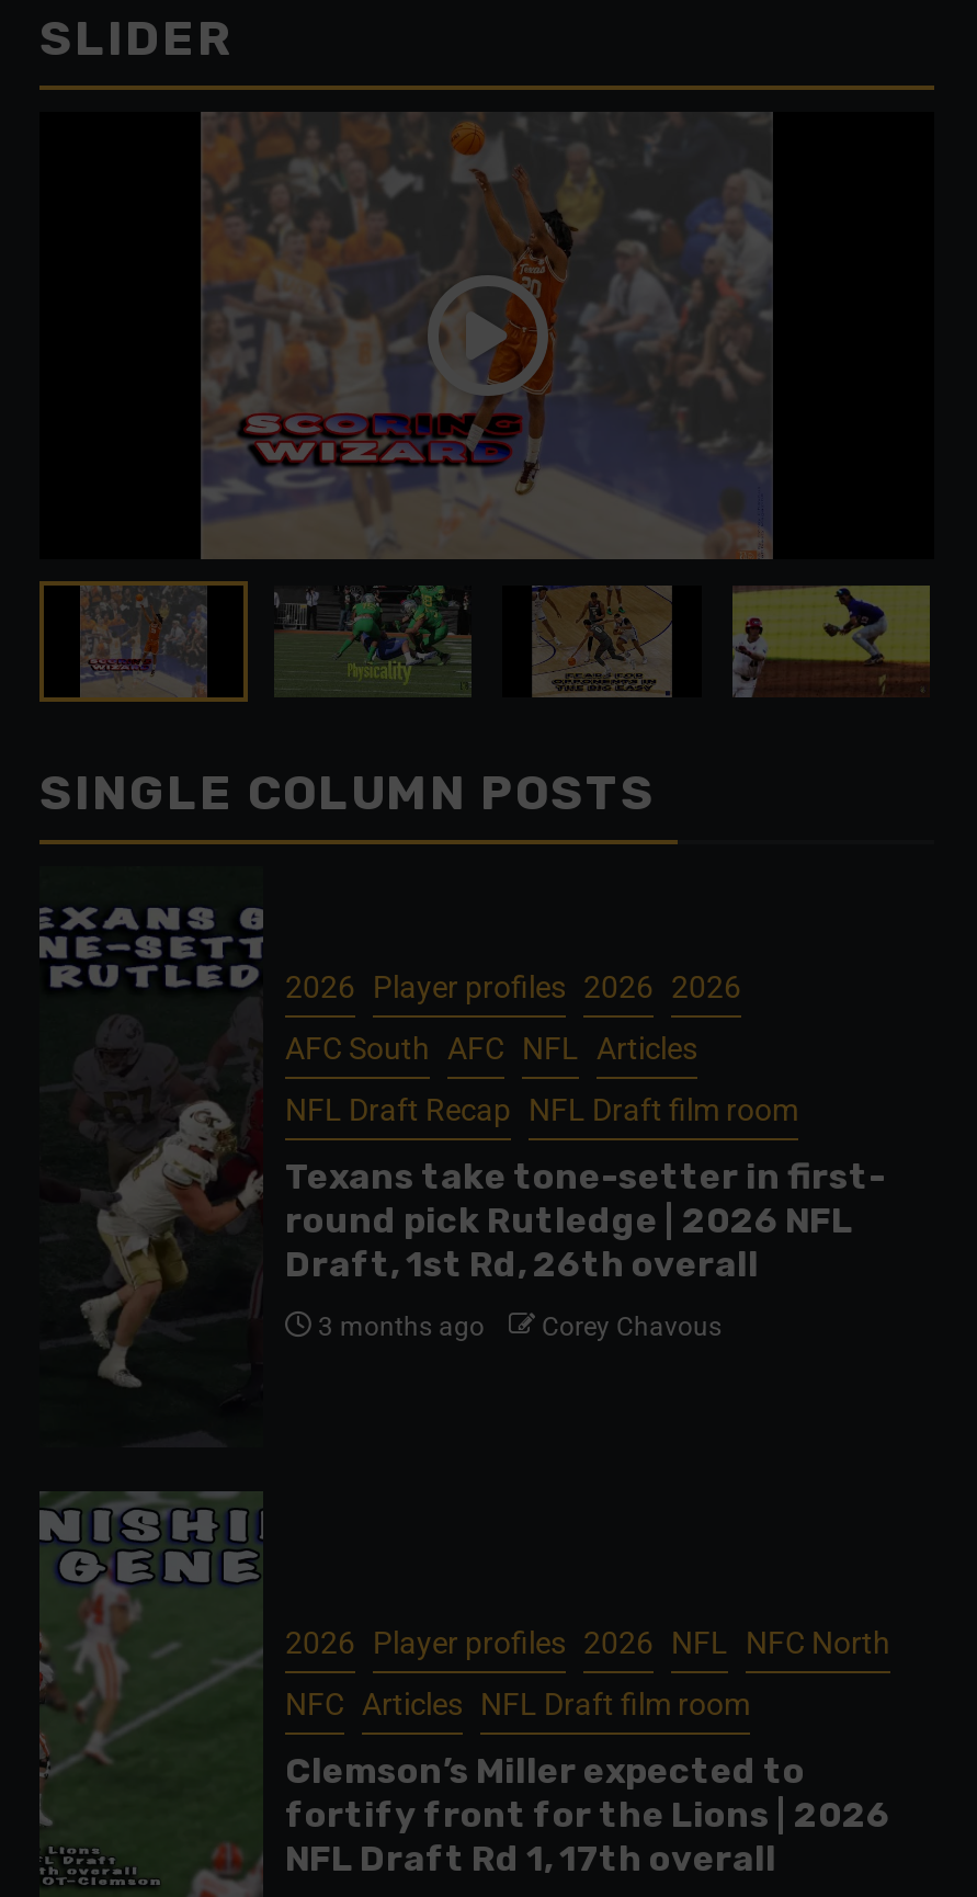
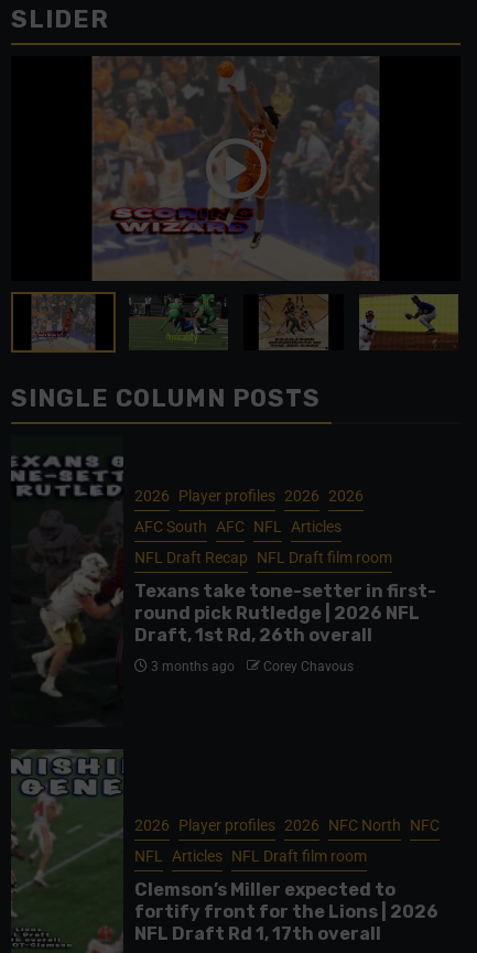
- 2026 Player profiles 2026 NFL NFC North
+ 2026 Player profiles 2026 NFC North NFC

- NFC Articles NFL Draft film room
+ NFL Articles NFL Draft film room
